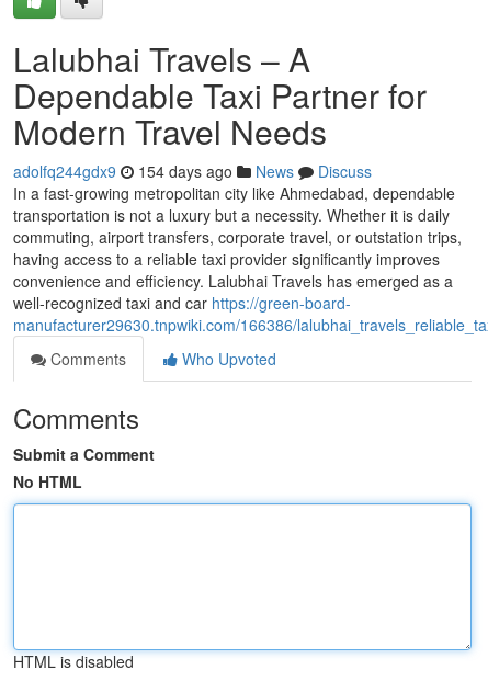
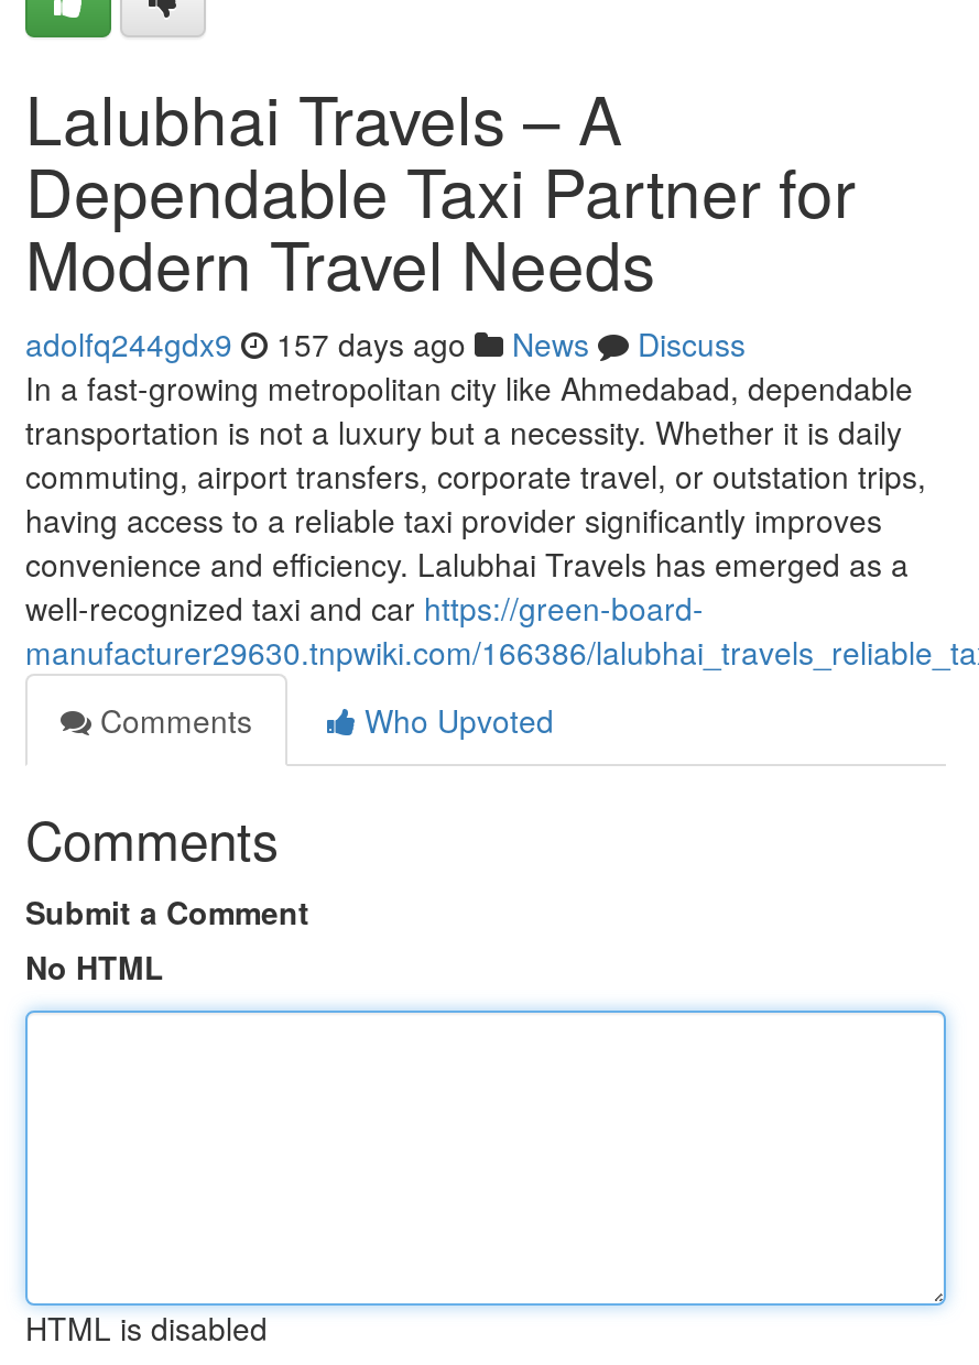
- adolfq244gdx9 154 days ago News Discuss
+ adolfq244gdx9 157 days ago News Discuss
